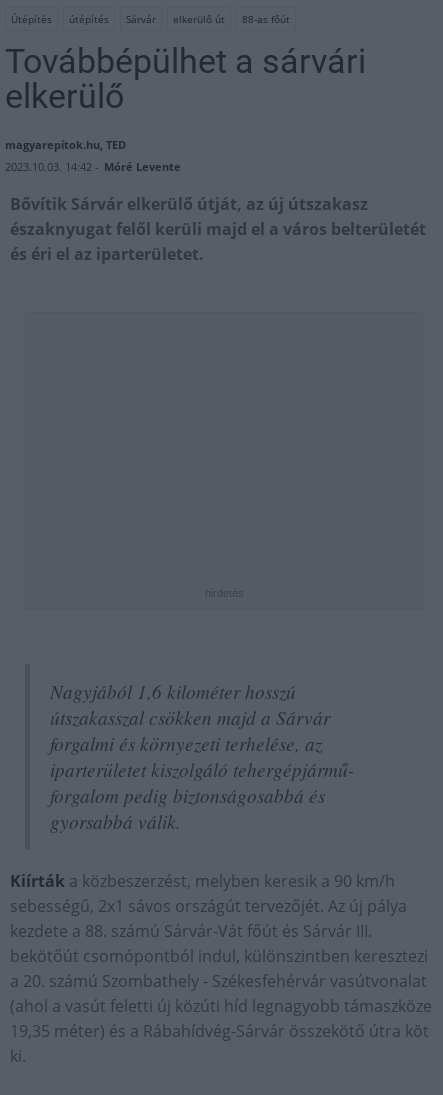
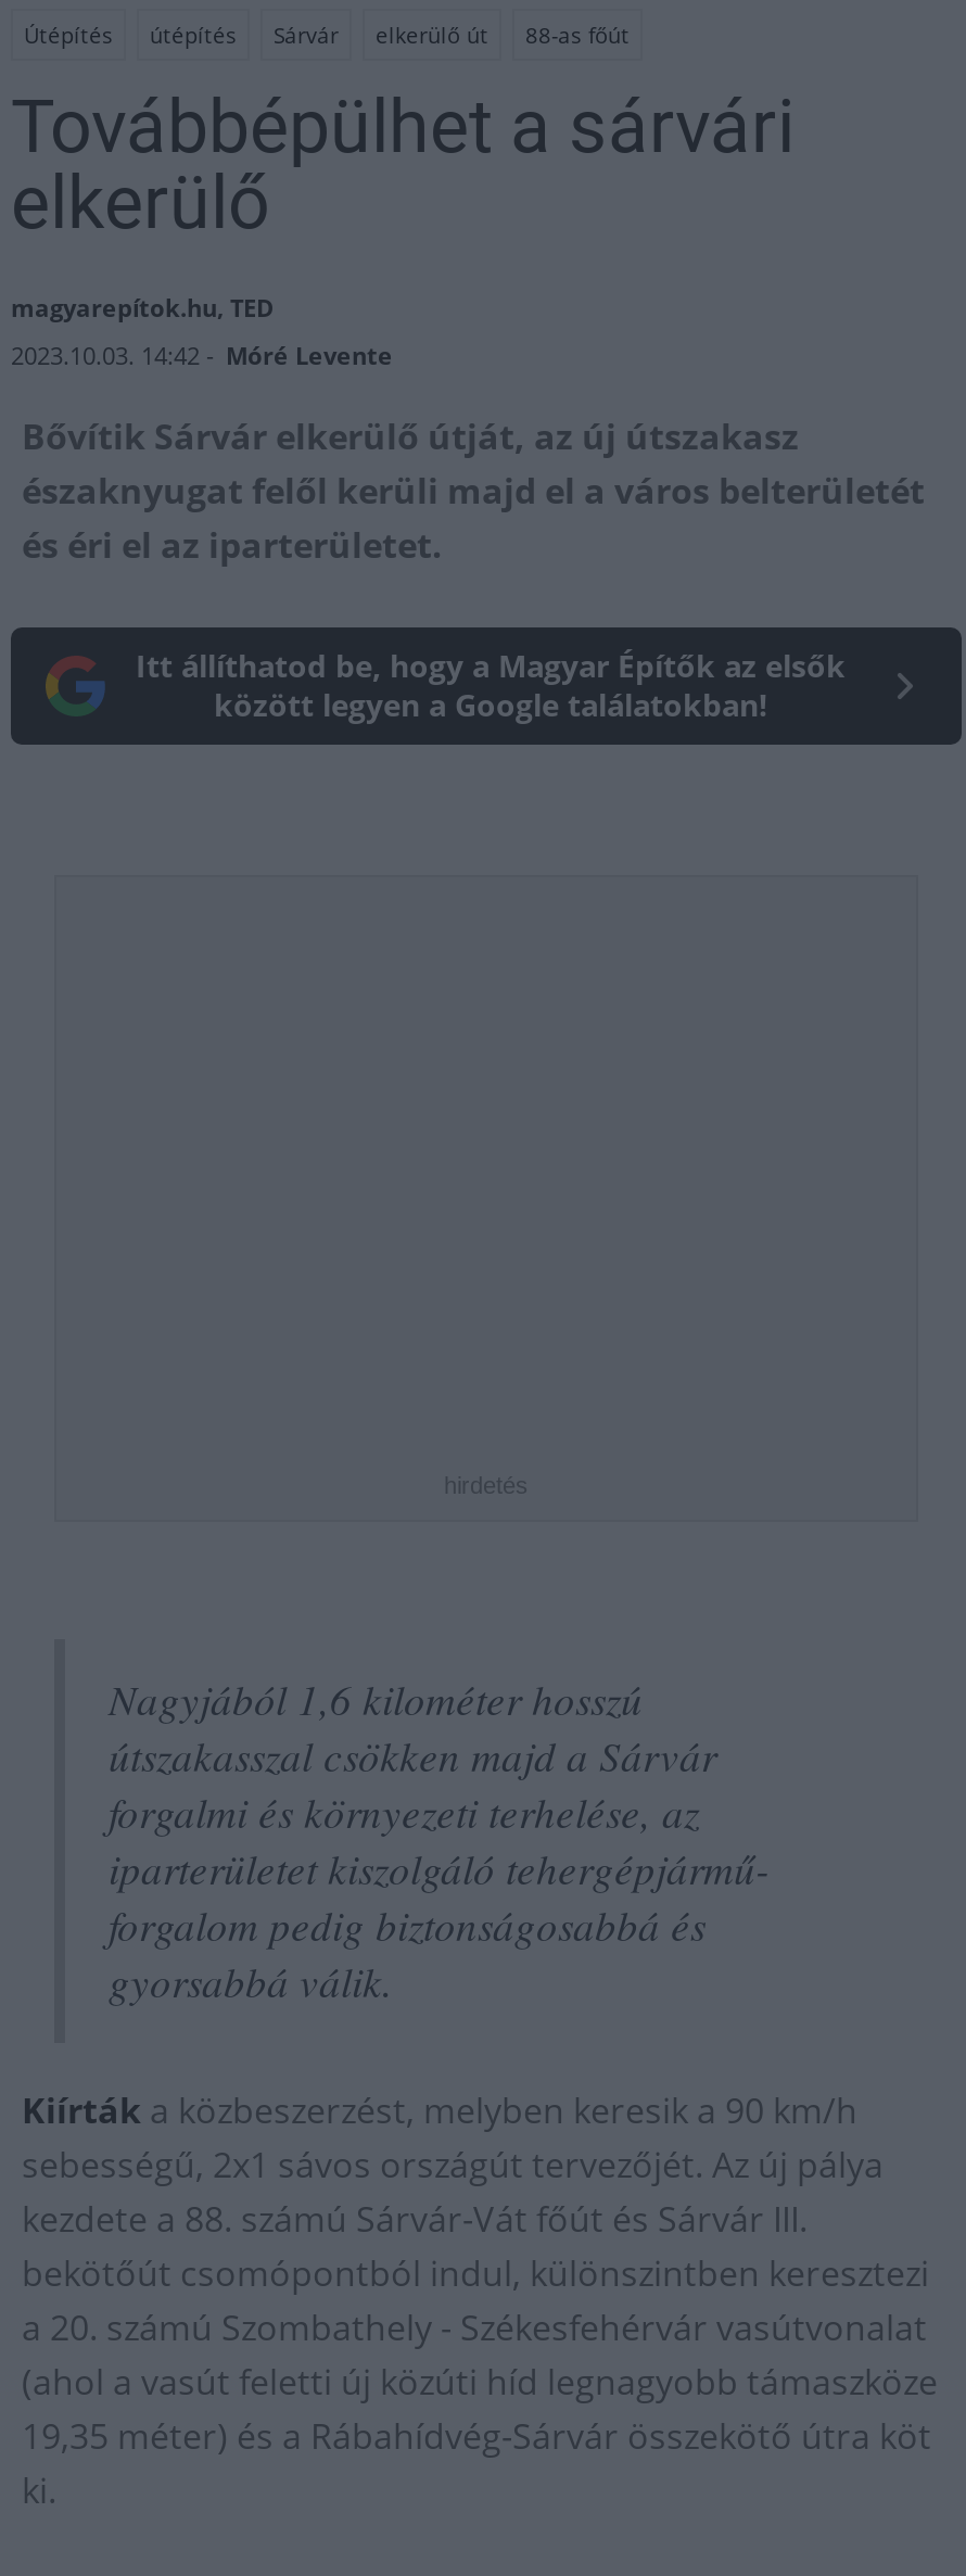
+ Itt állíthatod be, hogy a Magyar Építők az elsők
+ között legyen a Google találatokban!
